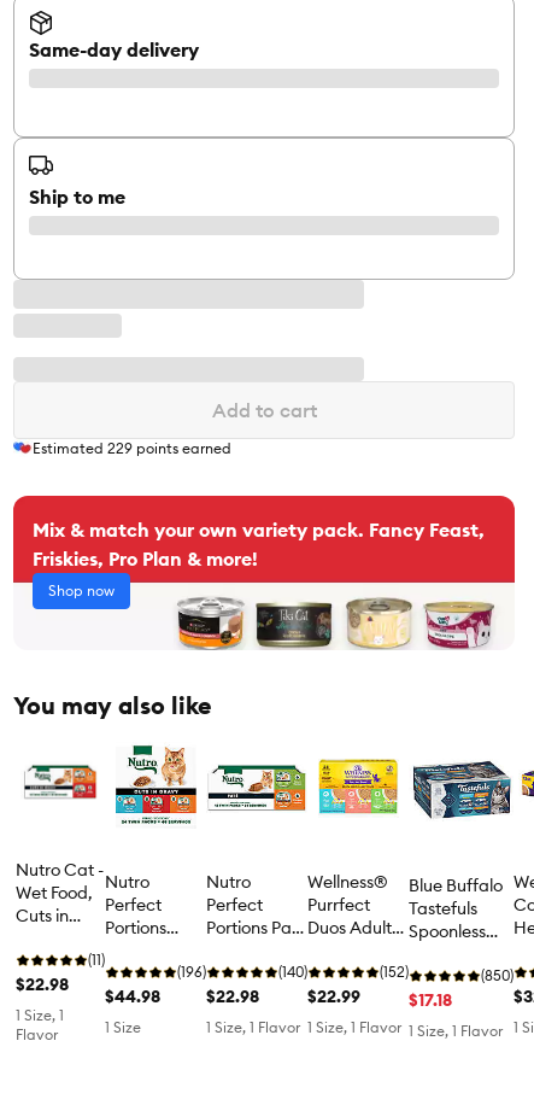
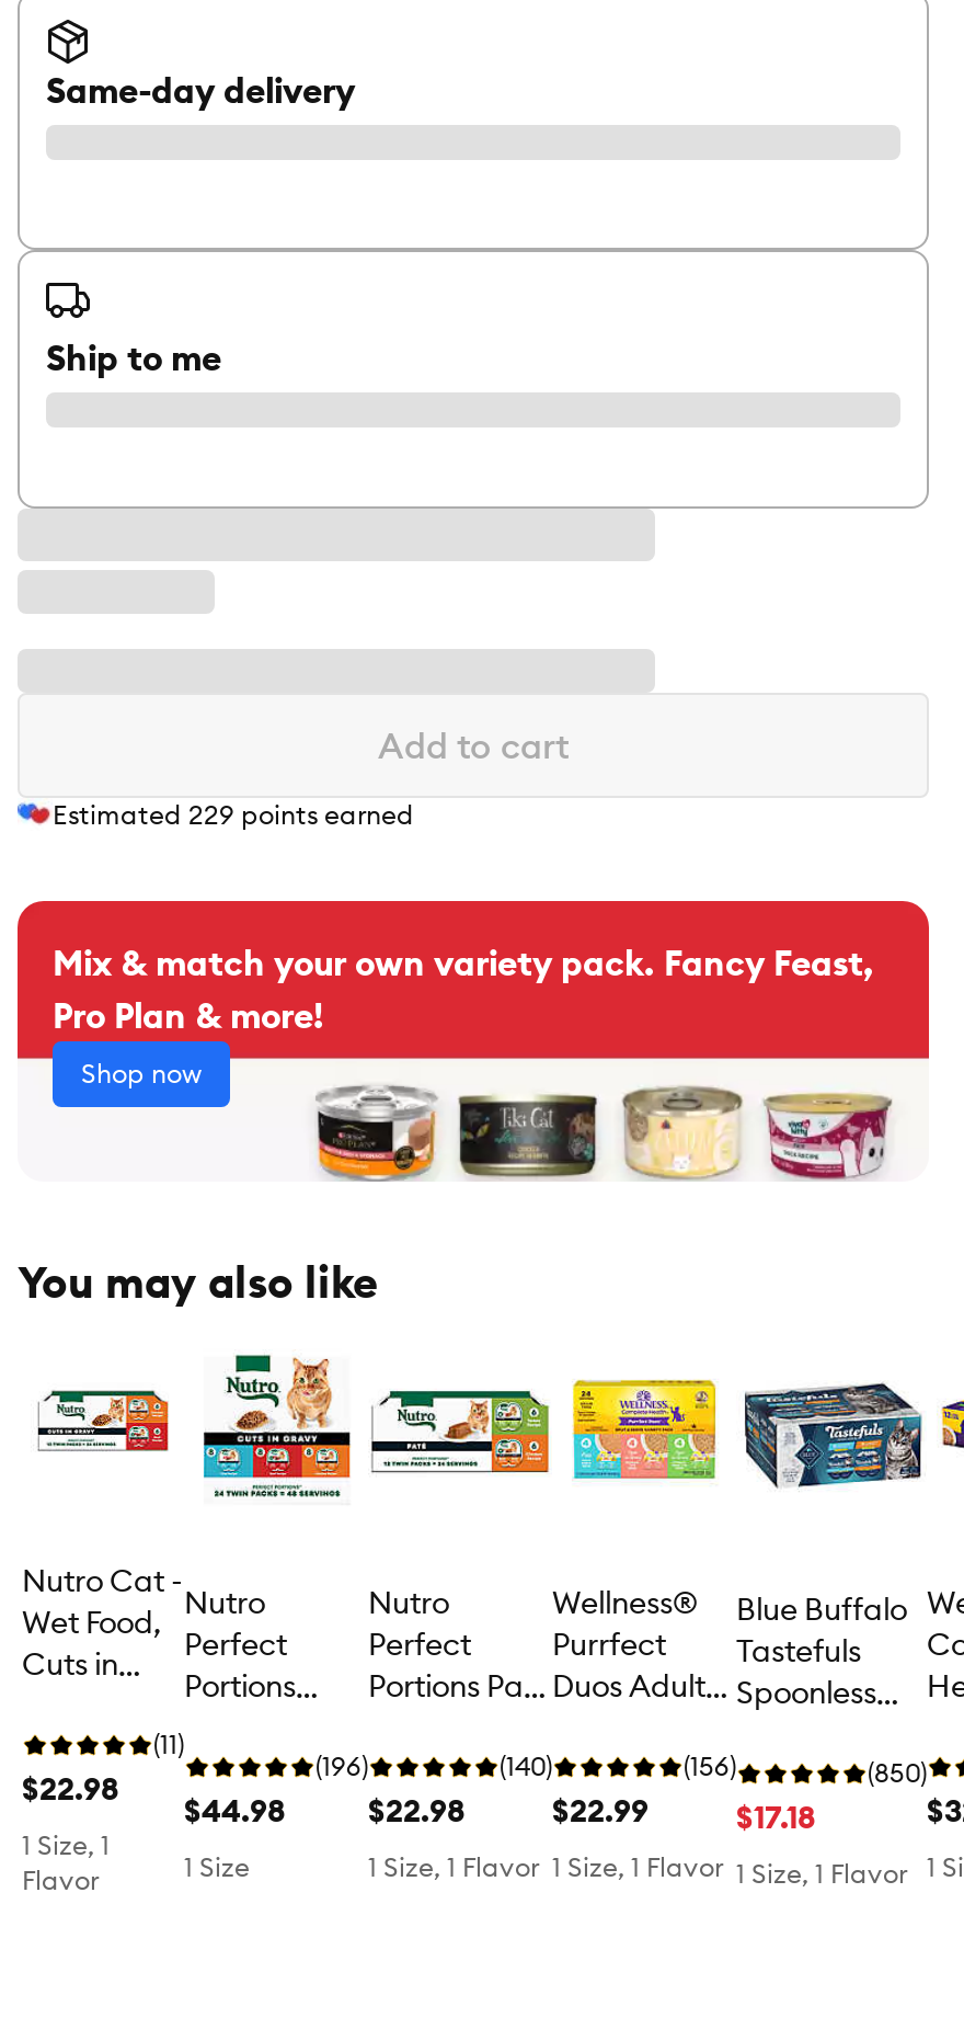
- Friskies, Pro Plan & more!
+ Pro Plan & more!

- (152)
+ (156)
